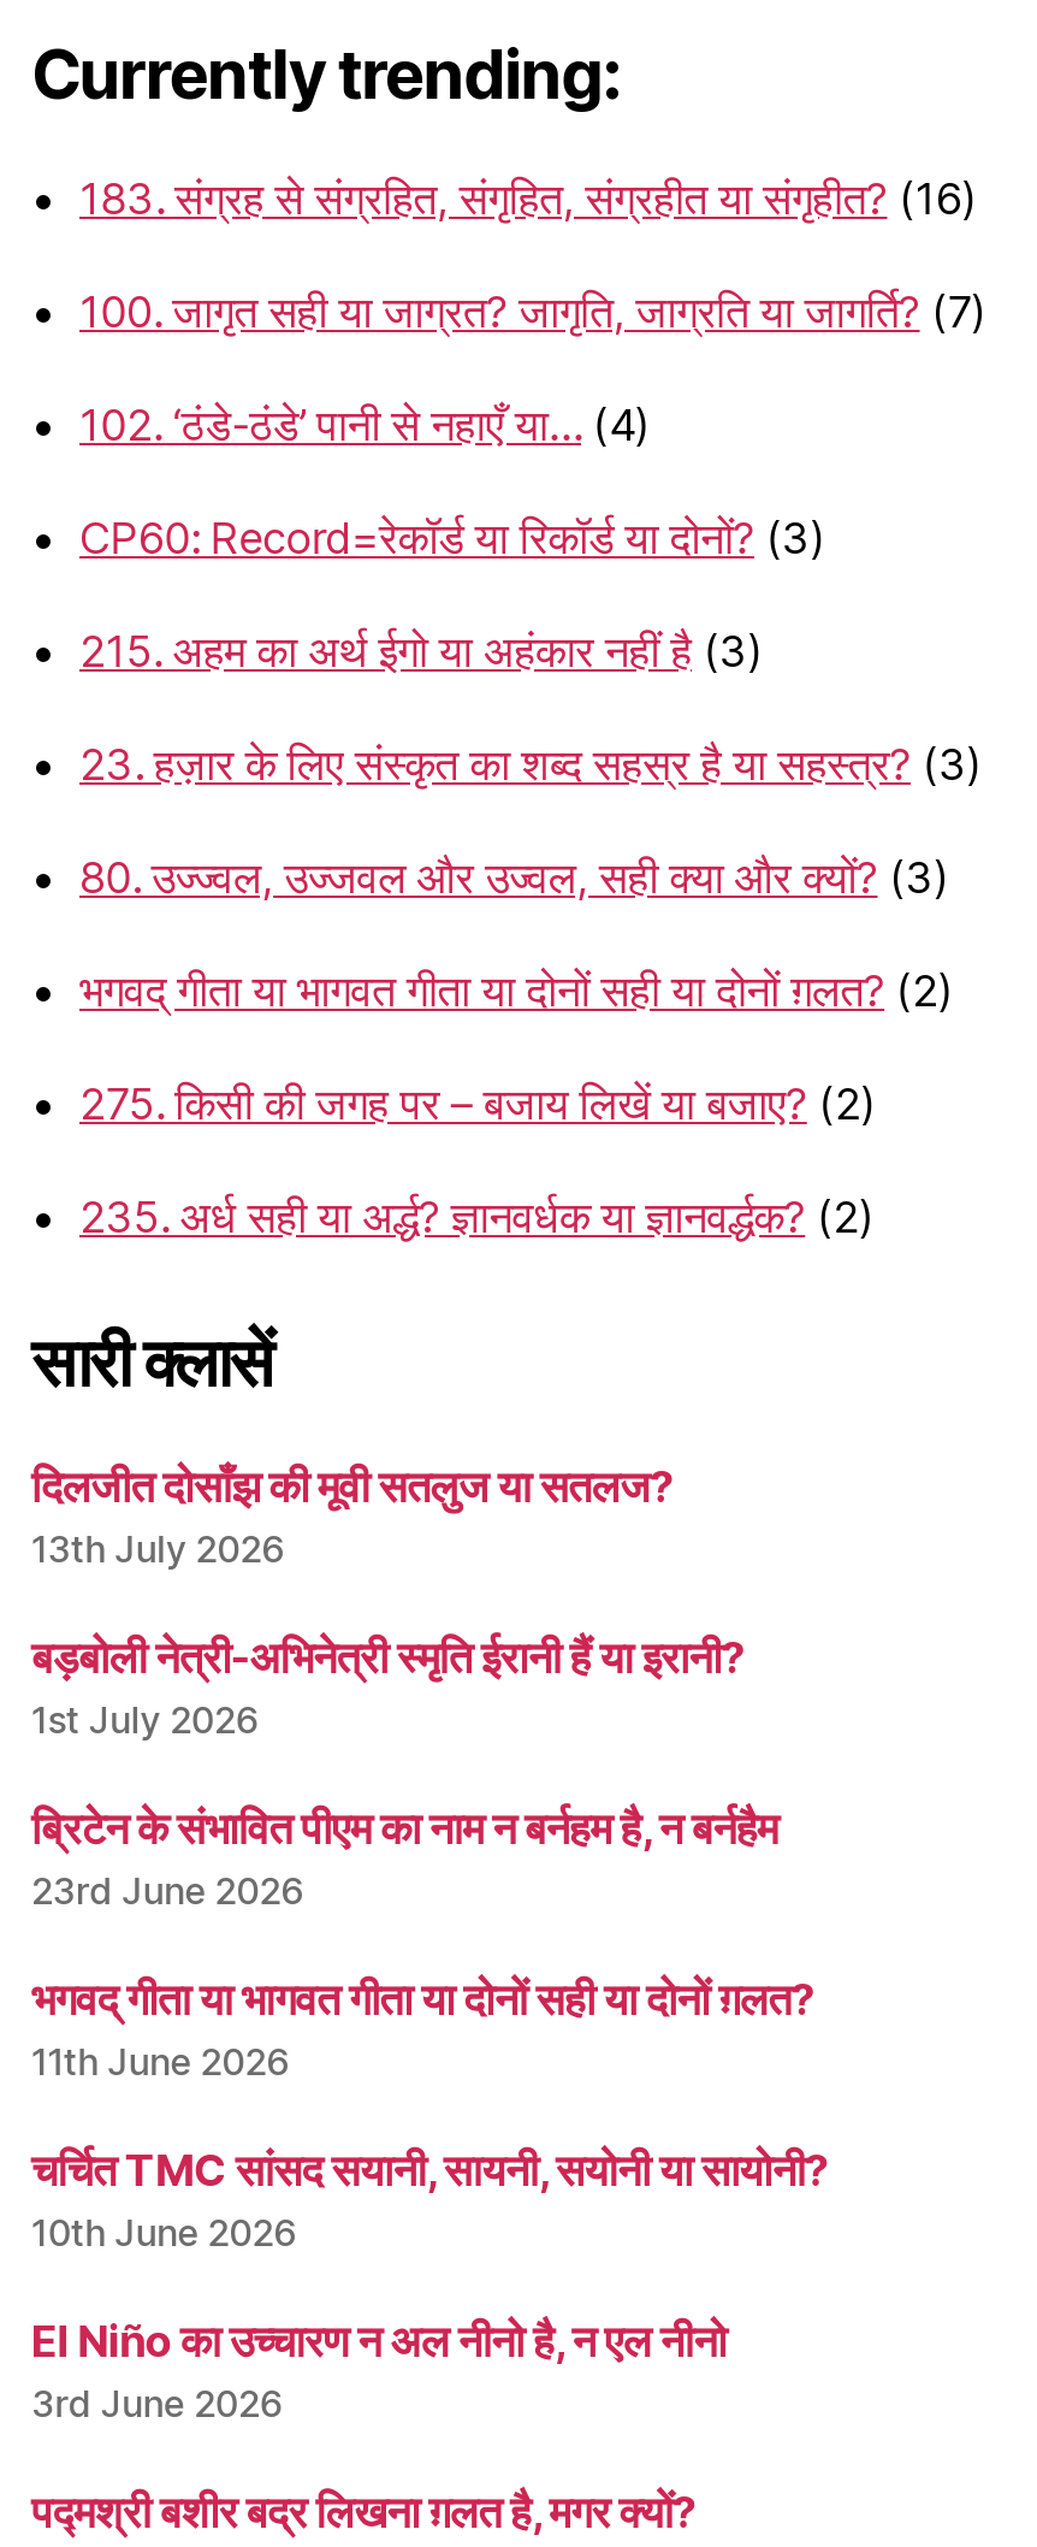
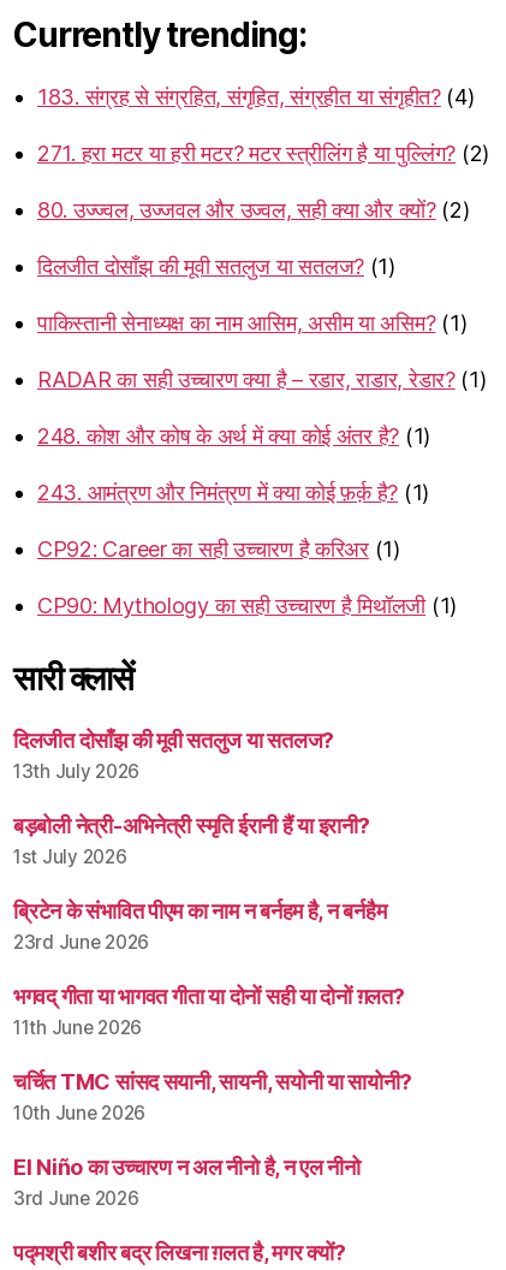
- 183. संग्रह से संग्रहित, संगृहित, संग्रहीत या संगृहीत? (16)
+ 183. संग्रह से संग्रहित, संगृहित, संग्रहीत या संगृहीत? (4)

- 100. जागृत सही या जाग्रत? जागृति, जाग्रति या जागर्ति? (7)
+ 271. हरा मटर या हरी मटर? मटर स्त्रीलिंग है या पुल्लिंग? (2)

- 102. ‘ठंडे-ठंडे’ पानी से नहाएँ या… (4)
+ 80. उज्ज्वल, उज्जवल और उज्वल, सही क्या और क्यों? (2)

- CP60: Record=रेकॉर्ड या रिकॉर्ड या दोनों? (3)
+ दिलजीत दोसाँझ की मूवी सतलुज या सतलज? (1)

- 215. अहम का अर्थ ईगो या अहंकार नहीं है (3)
+ पाकिस्तानी सेनाध्यक्ष का नाम आसिम, असीम या असिम? (1)

- 23. हज़ार के लिए संस्कृत का शब्द सहस्र है या सहस्त्र? (3)
+ RADAR का सही उच्चारण क्या है – रडार, राडार, रेडार? (1)

- 80. उज्ज्वल, उज्जवल और उज्वल, सही क्या और क्यों? (3)
+ 248. कोश और कोष के अर्थ में क्या कोई अंतर है? (1)

- भगवद् गीता या भागवत गीता या दोनों सही या दोनों ग़लत? (2)
+ 243. आमंत्रण और निमंत्रण में क्या कोई फ़र्क़ है? (1)

- 275. किसी की जगह पर – बजाय लिखें या बजाए? (2)
+ CP92: Career का सही उच्चारण है करिअर (1)

- 235. अर्ध सही या अर्द्ध? ज्ञानवर्धक या ज्ञानवर्द्धक? (2)
+ CP90: Mythology का सही उच्चारण है मिथॉलजी (1)
